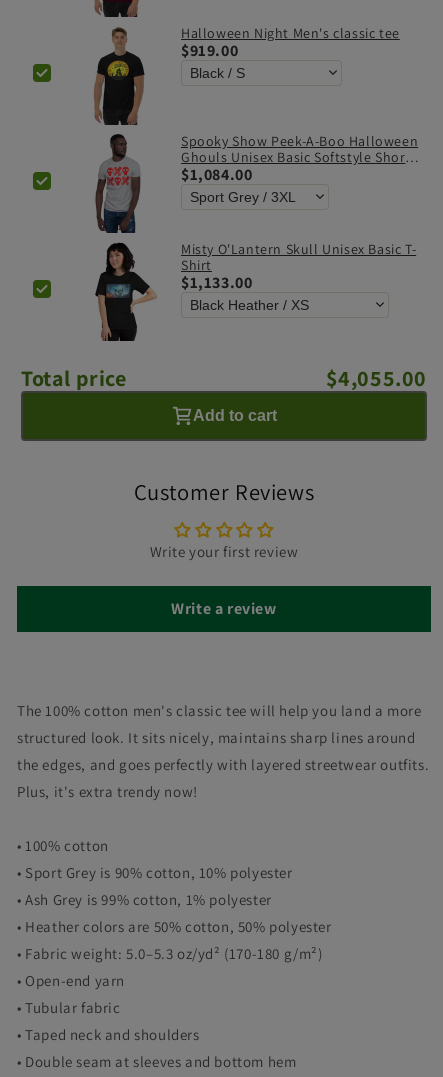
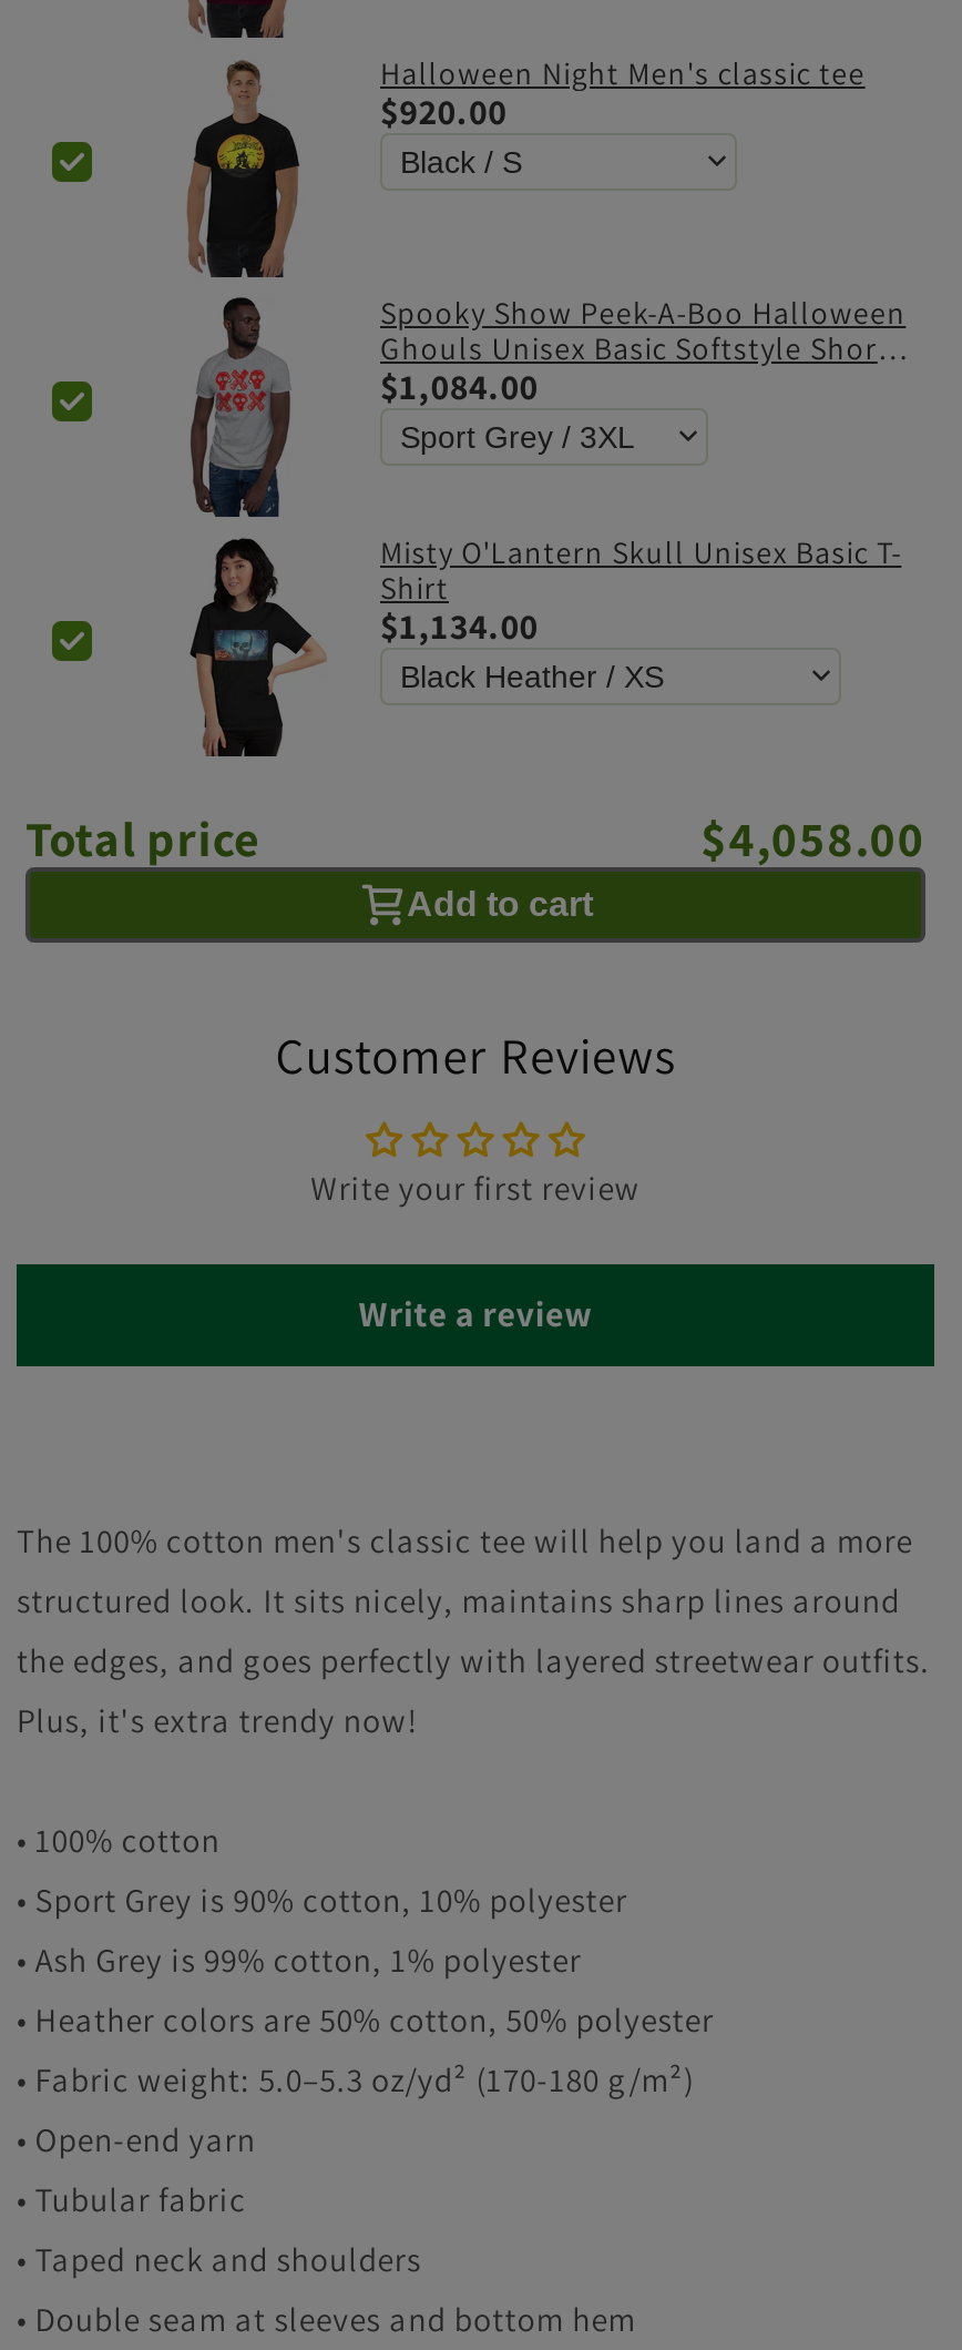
- $919.00
+ $920.00

- $1,133.00
+ $1,134.00

- $4,055.00
+ $4,058.00
